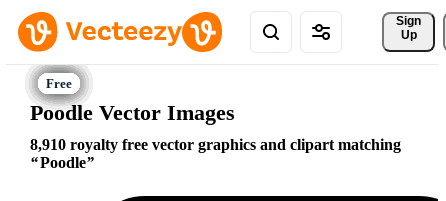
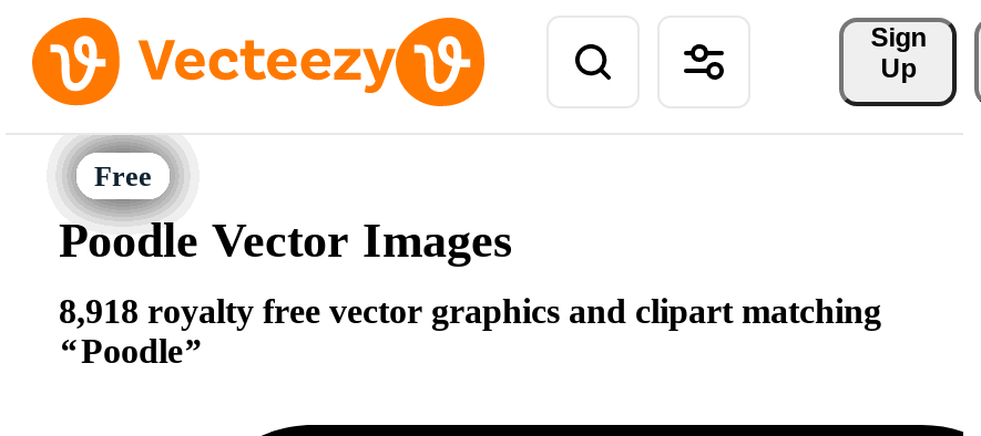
- 8,910 royalty free vector graphics and clipart matching
+ 8,918 royalty free vector graphics and clipart matching
